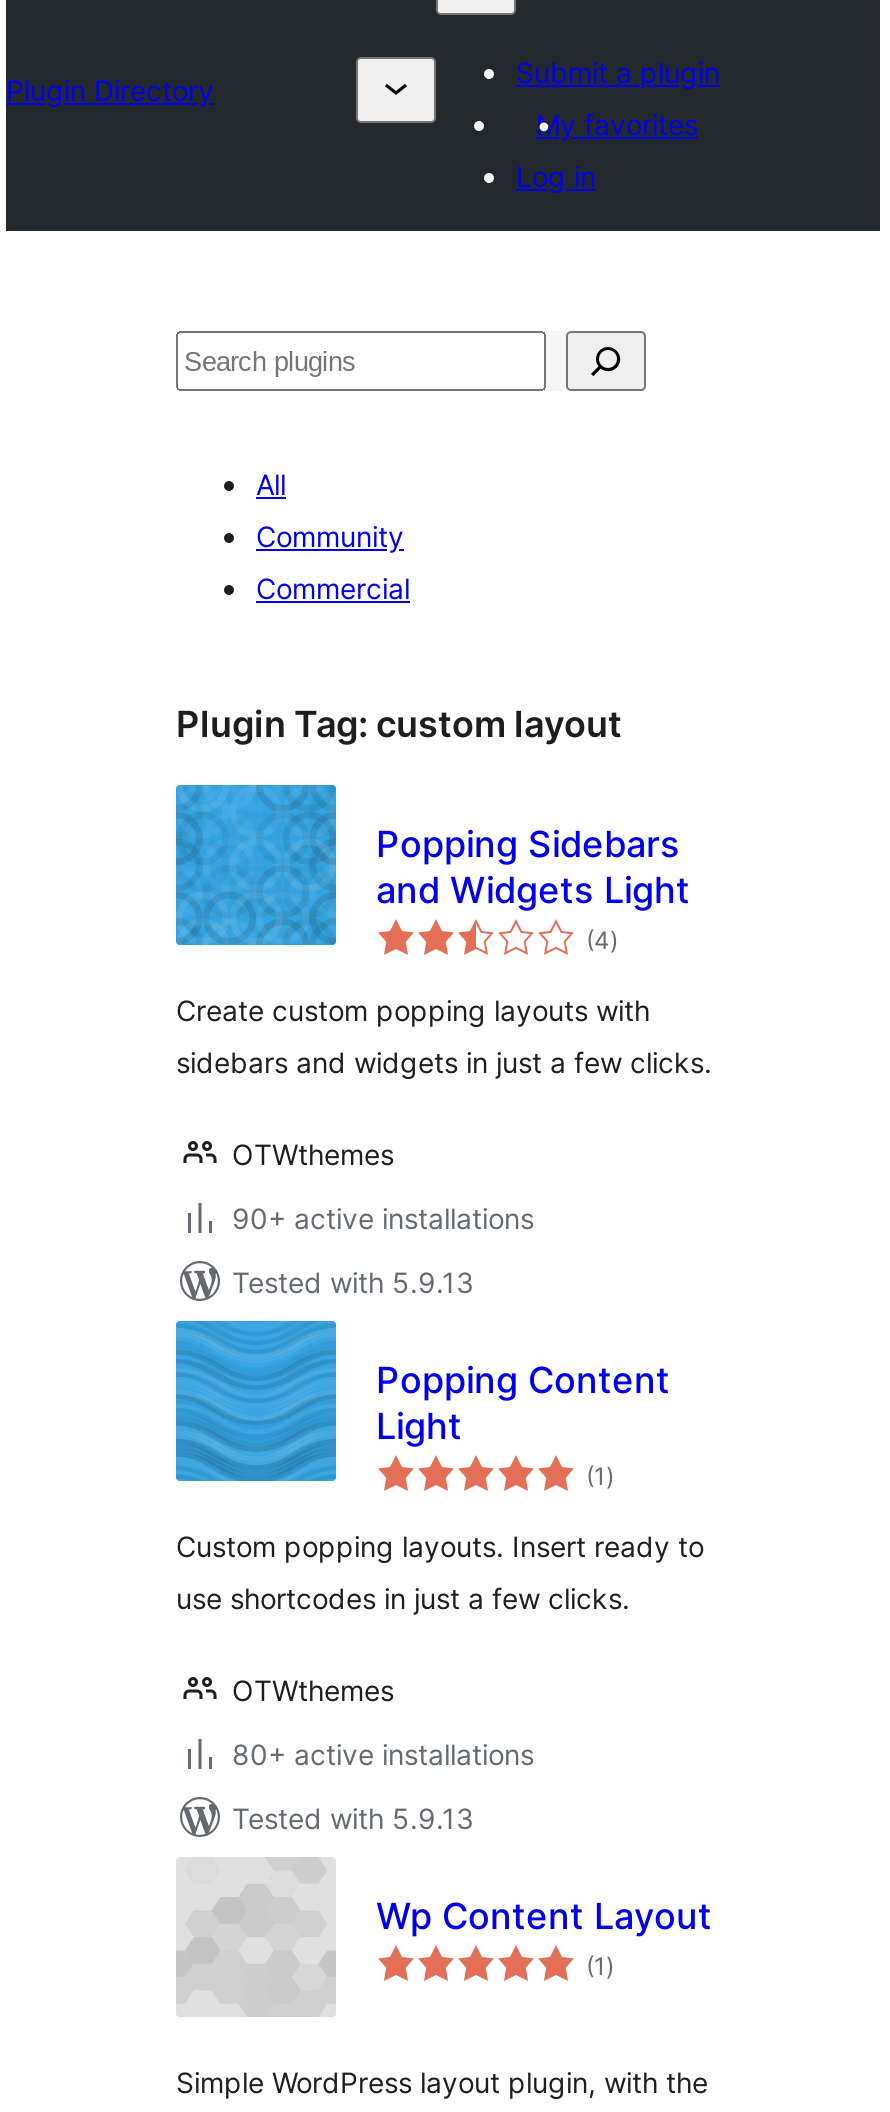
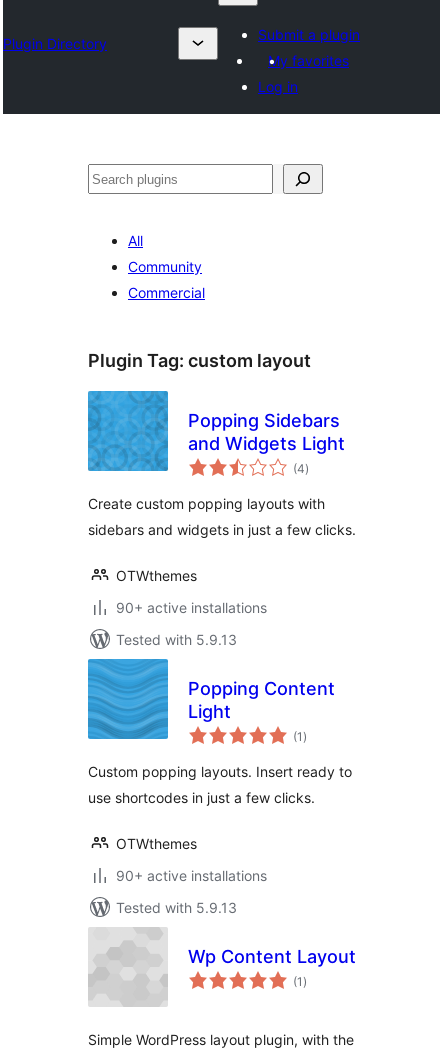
- 80+ active installations
+ 90+ active installations
